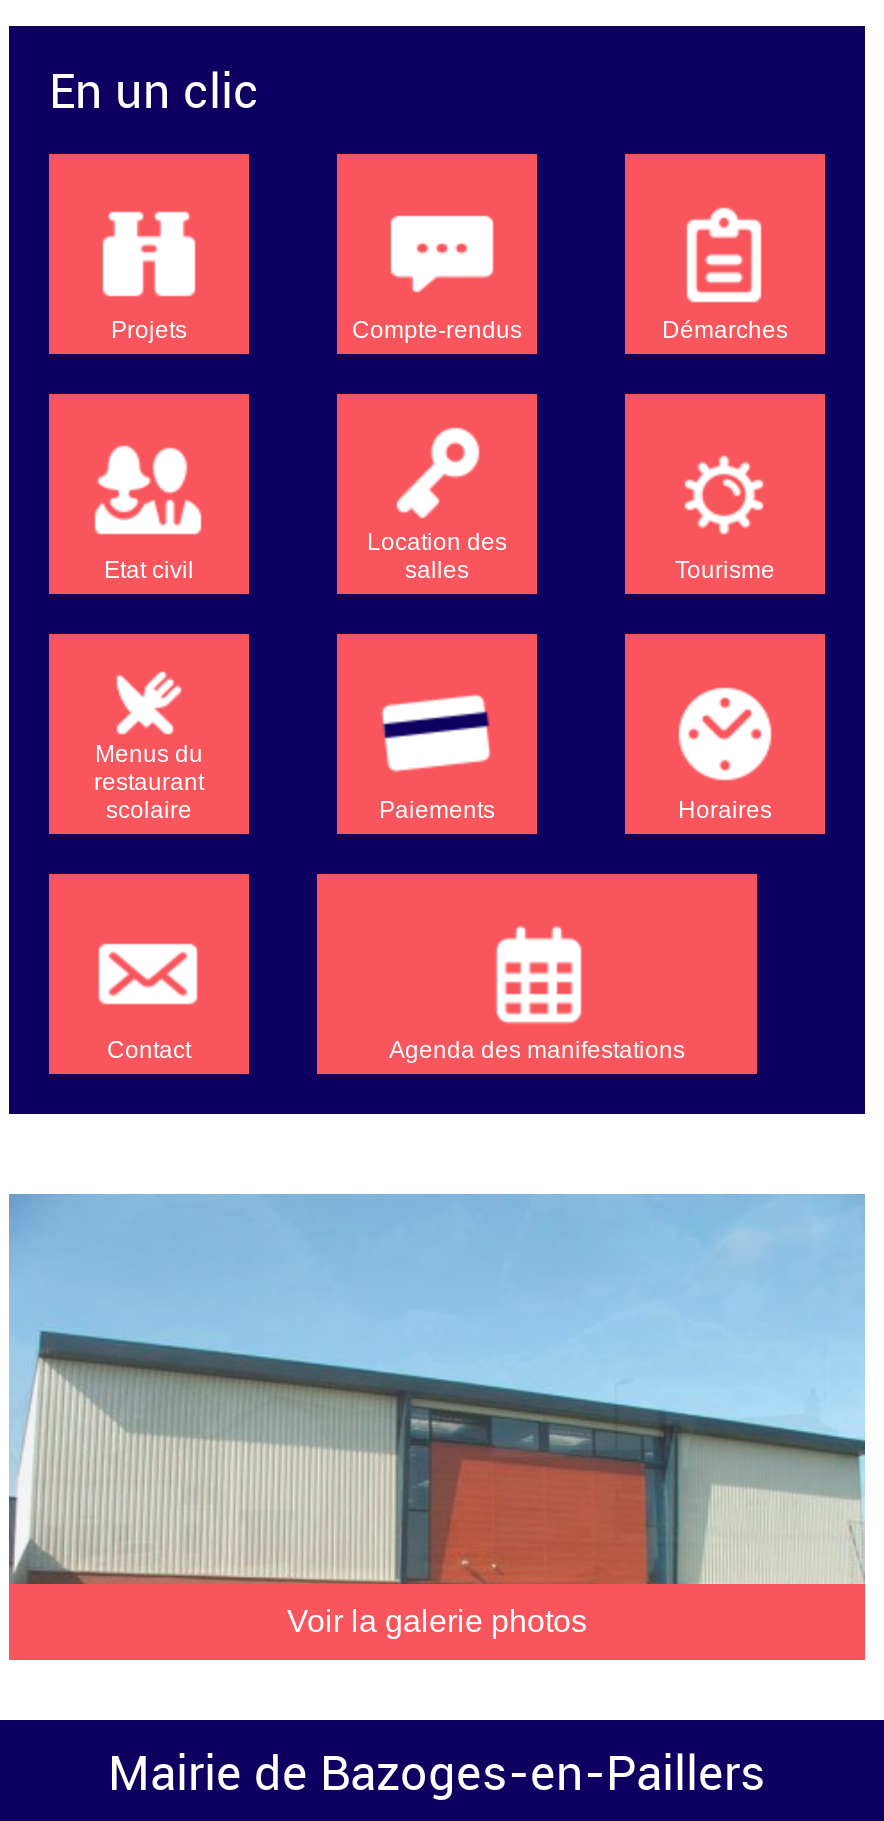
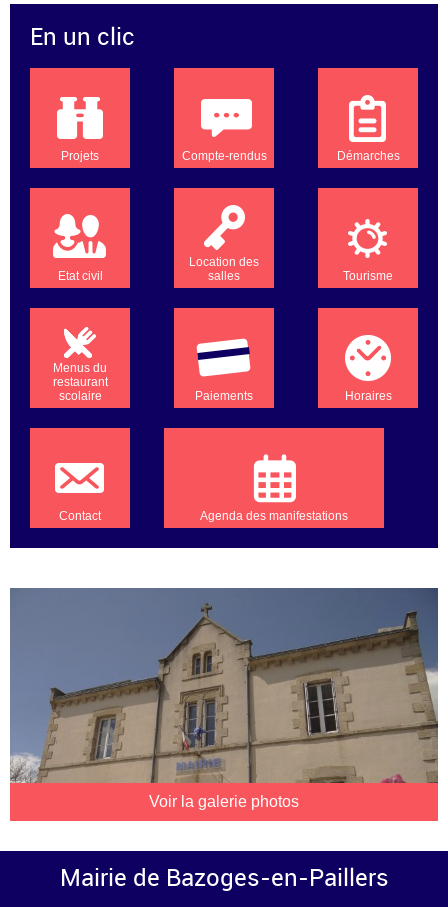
- [image]
+ [image]
